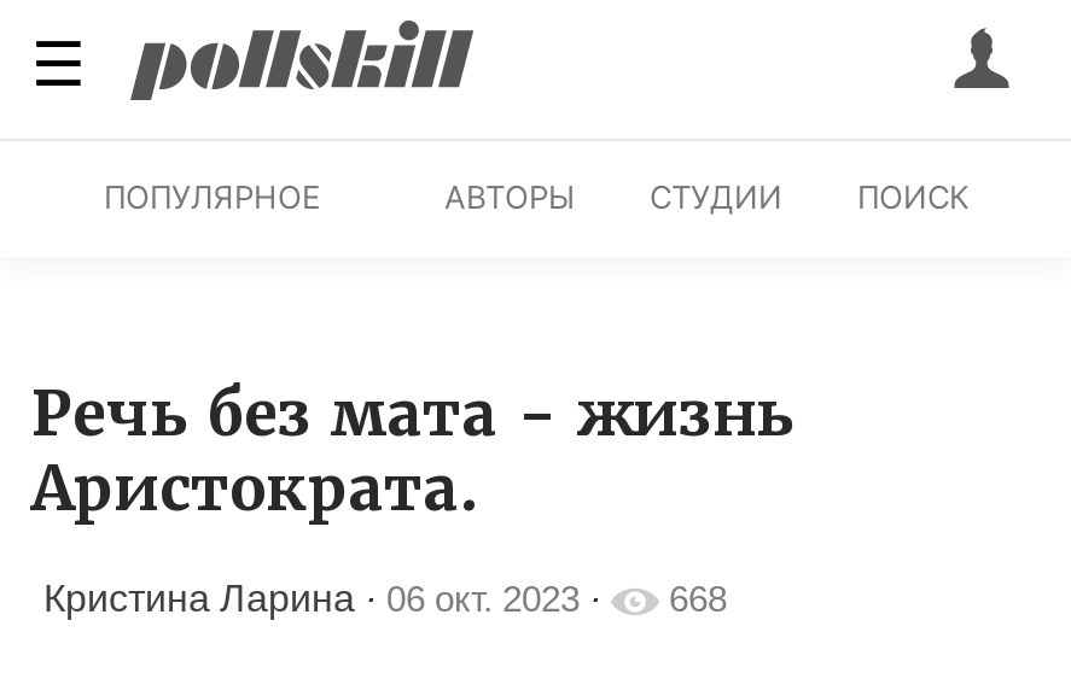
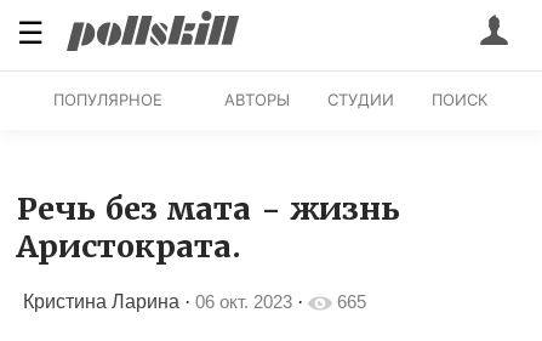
- Кристина Ларина · 06 окт. 2023 · 668
+ Кристина Ларина · 06 окт. 2023 · 665
